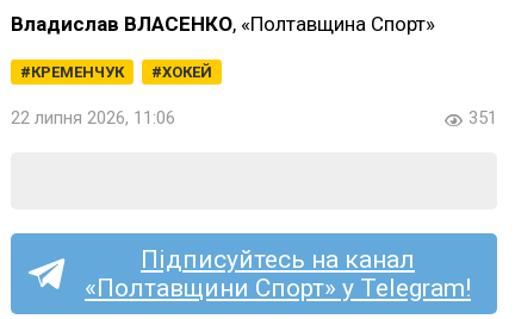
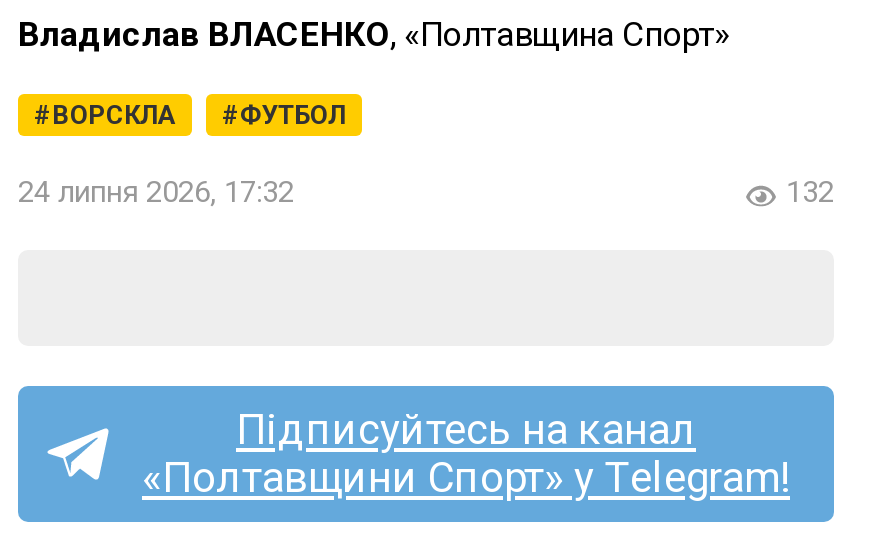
- КРЕМЕНЧУК
- ХОКЕЙ
+ ВОРСКЛА
+ ФУТБОЛ

- 22 липня 2026, 11:06
- 351
+ 24 липня 2026, 17:32
+ 132
